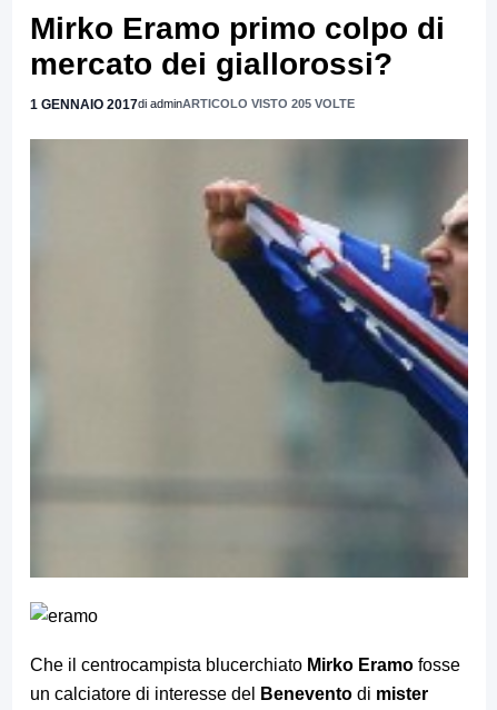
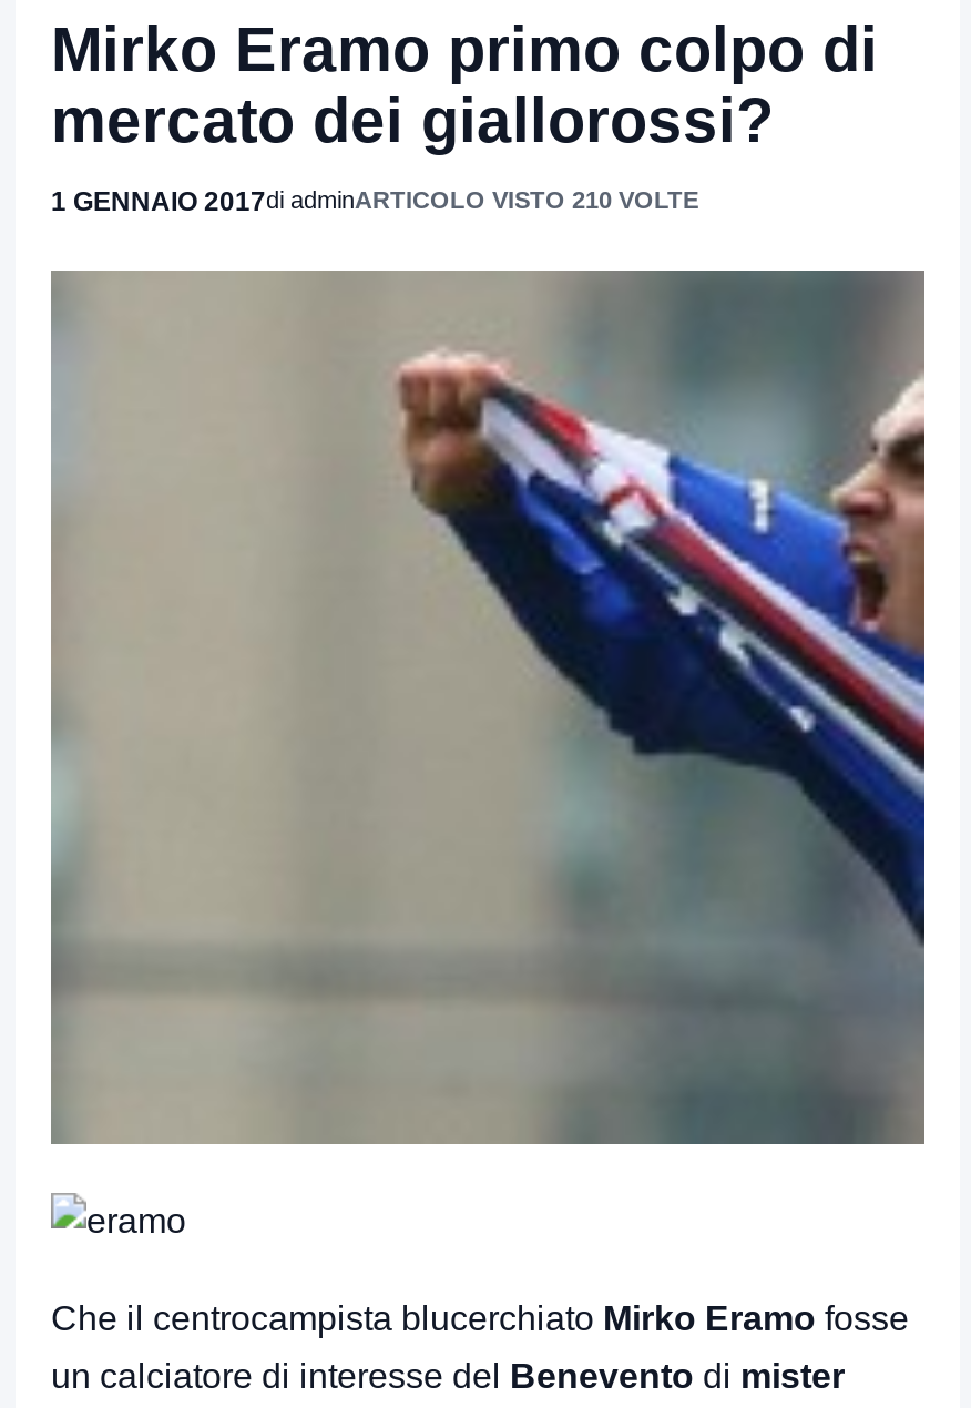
- 1 GENNAIO 2017di adminARTICOLO VISTO 205 VOLTE
+ 1 GENNAIO 2017di adminARTICOLO VISTO 210 VOLTE
